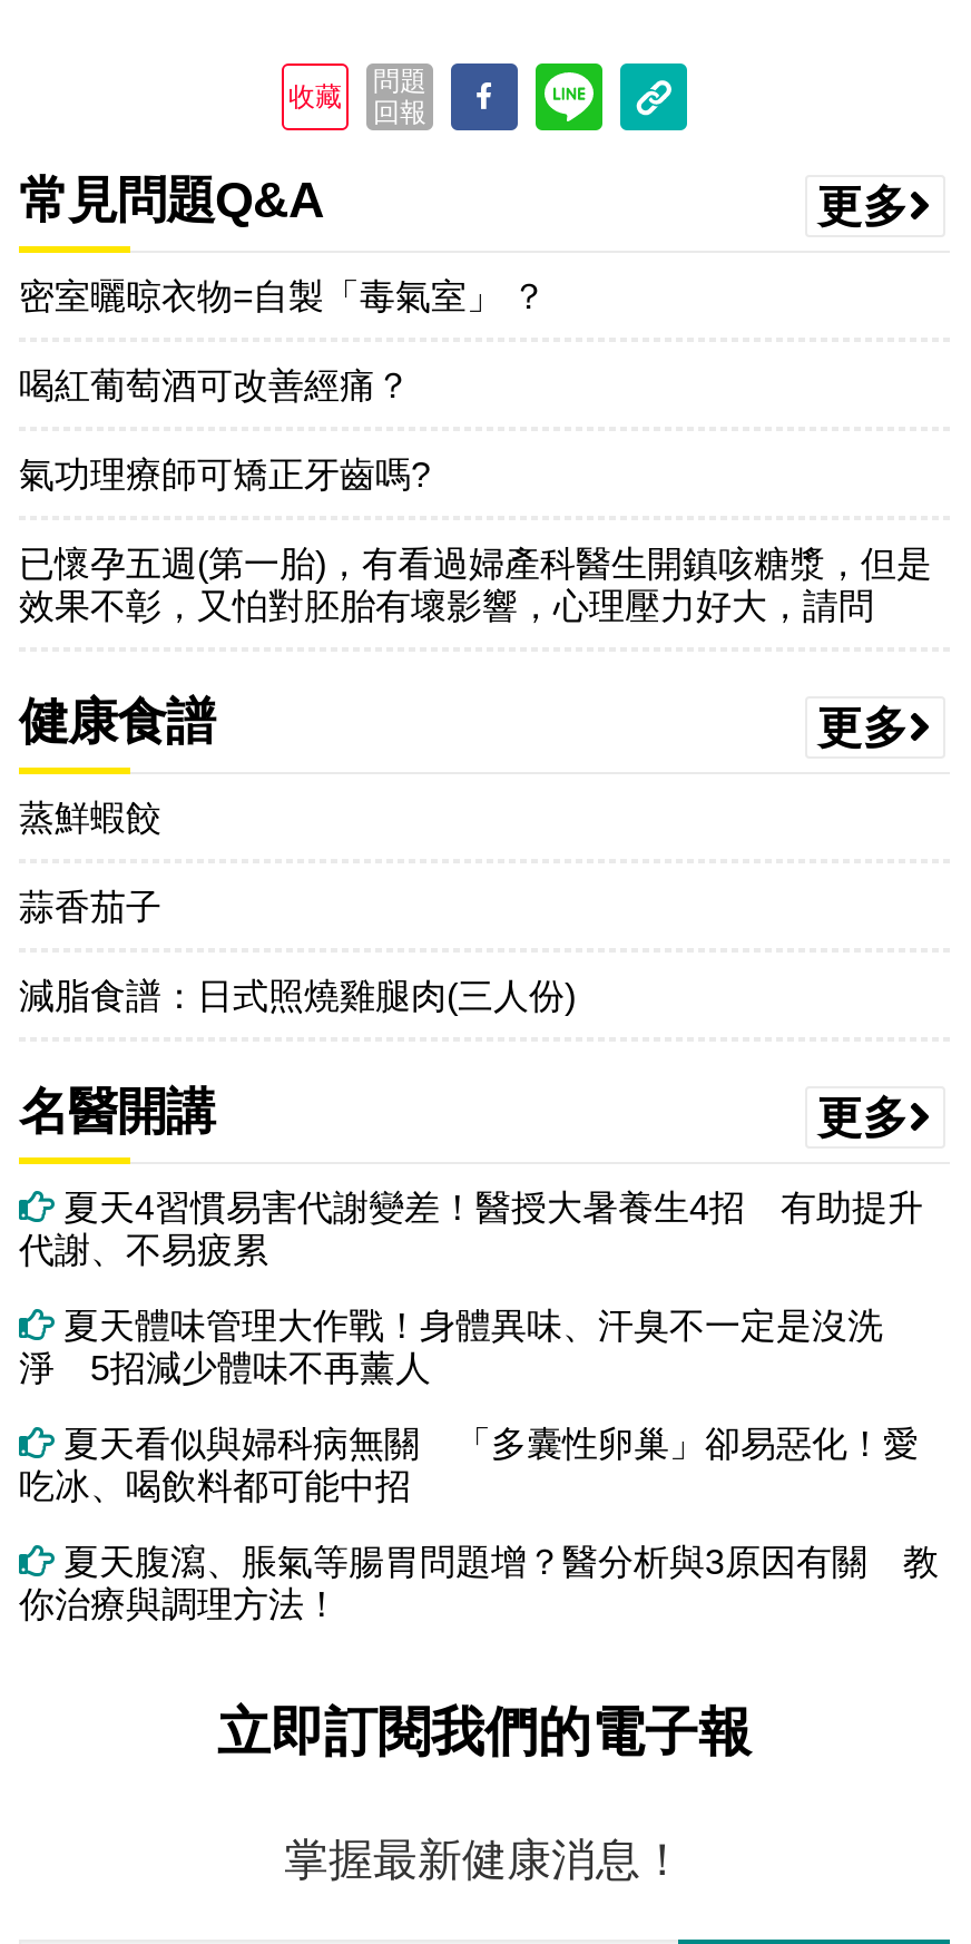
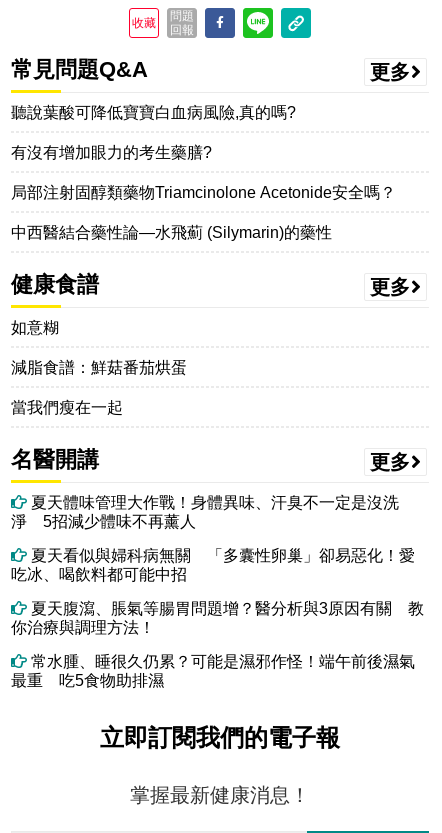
- 密室曬晾衣物=自製「毒氣室」 ？
+ 聽說葉酸可降低寶寶白血病風險,真的嗎?

- 喝紅葡萄酒可改善經痛？
+ 有沒有增加眼力的考生藥膳?

- 氣功理療師可矯正牙齒嗎?
+ 局部注射固醇類藥物Triamcinolone Acetonide安全嗎？

- 已懷孕五週(第一胎)，有看過婦產科醫生開鎮咳糖漿，但是
- 效果不彰，又怕對胚胎有壞影響，心理壓力好大，請問
+ 中西醫結合藥性論—水飛薊 (Silymarin)的藥性

- 蒸鮮蝦餃
+ 如意糊

- 蒜香茄子
+ 減脂食譜：鮮菇番茄烘蛋

- 減脂食譜：日式照燒雞腿肉(三人份)
+ 當我們瘦在一起

- 夏天4習慣易害代謝變差！醫授大暑養生4招 有助提升
- 代謝、不易疲累

moved up: 夏天體味管理大作戰！身體異味、汗臭不一定是沒洗 | 淨 5招減少體味不再薰人 | 夏天看似與婦科病無關 「多囊性卵巢」卻易惡化！愛 | 吃冰、喝飲料都可能中招 | 夏天腹瀉、脹氣等腸胃問題增？醫分析與3原因有關 教 | 你治療與調理方法！

+ 常水腫、睡很久仍累？可能是濕邪作怪！端午前後濕氣
+ 最重 吃5食物助排濕
